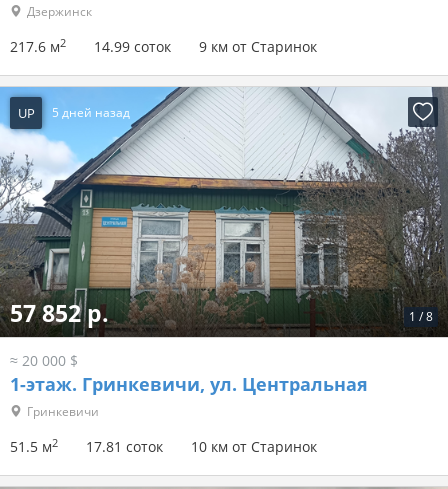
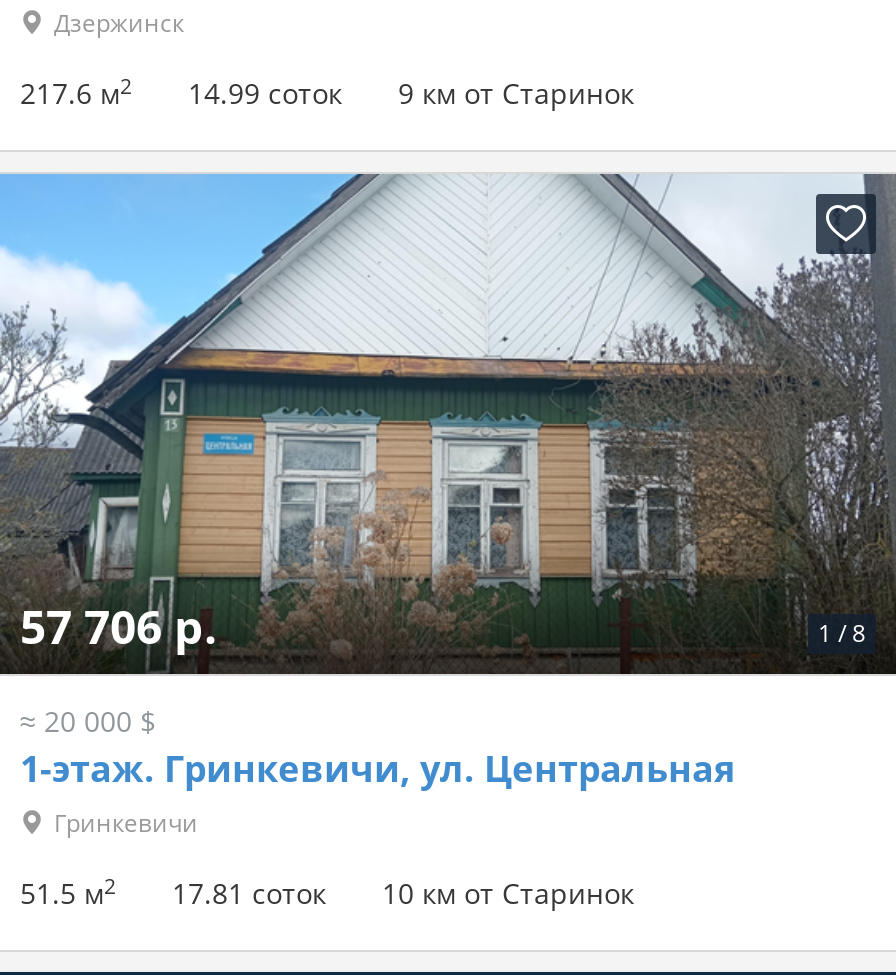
- UP
- 5 дней назад

- 57 852 р.
+ 57 706 р.
